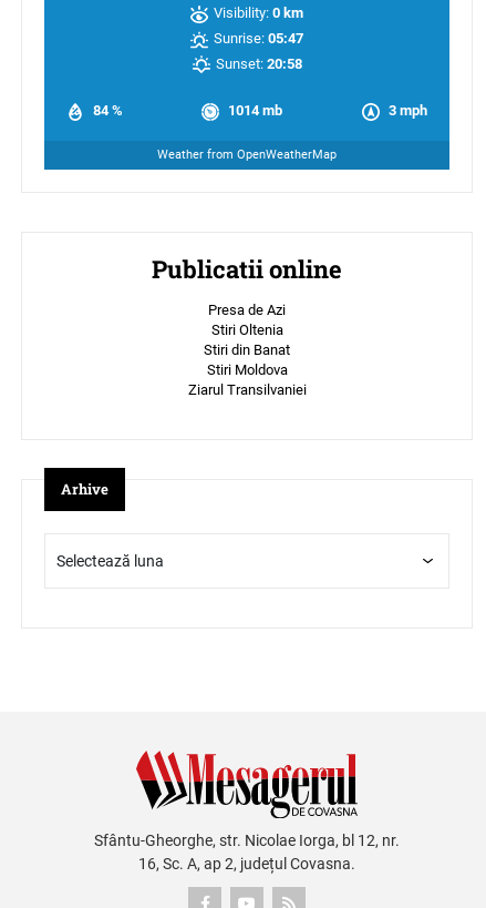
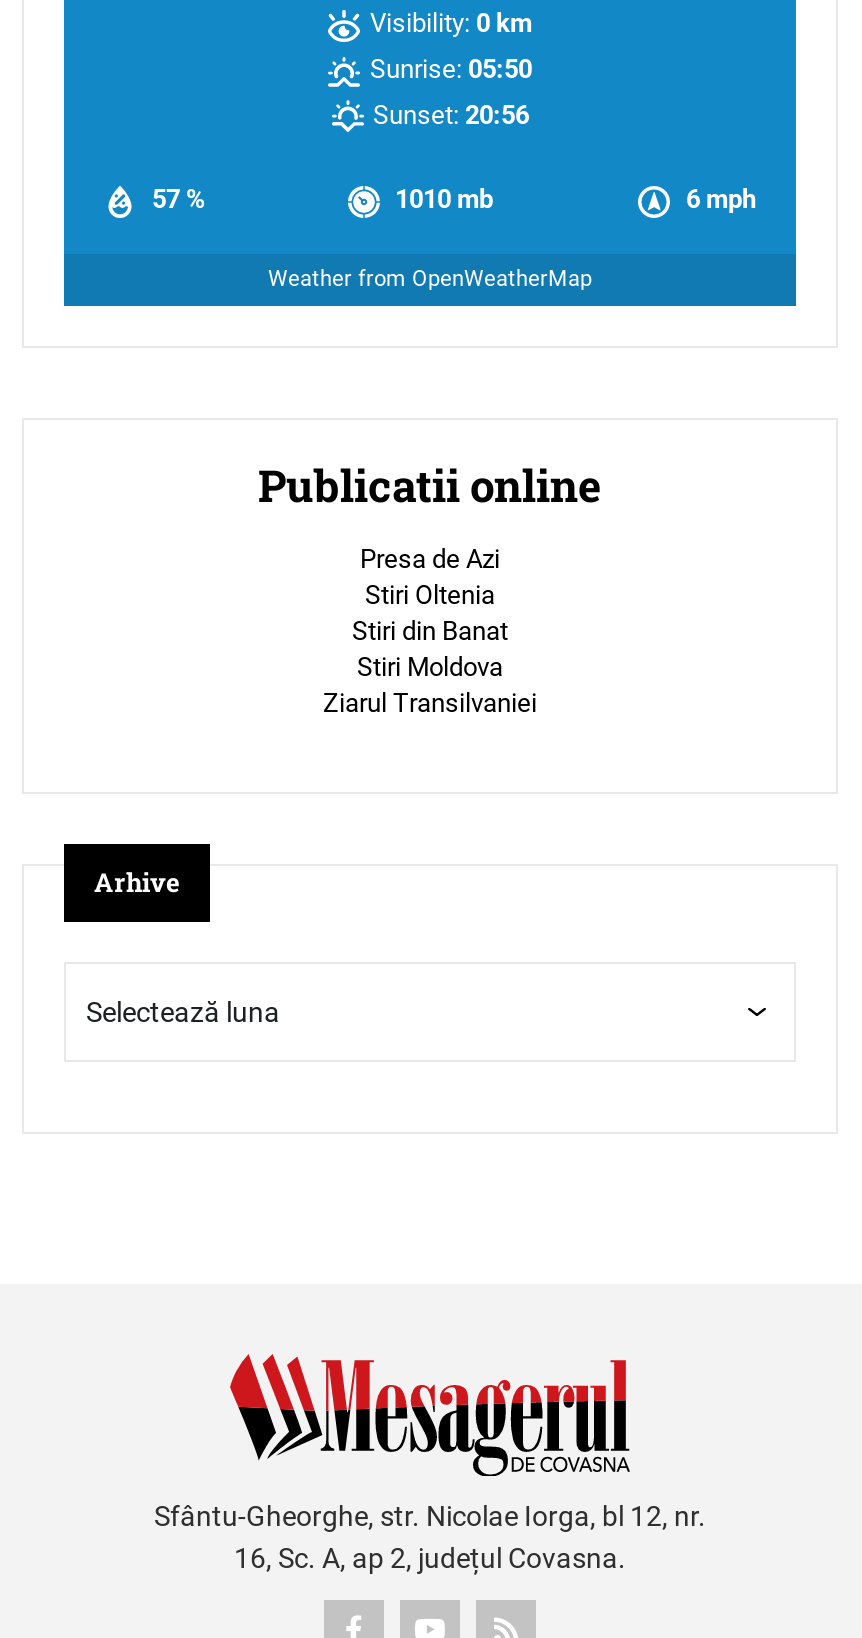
- Sunrise: 05:47
+ Sunrise: 05:50

- Sunset: 20:58
+ Sunset: 20:56

- 84 %
- 1014 mb
- 3 mph
+ 57 %
+ 1010 mb
+ 6 mph
